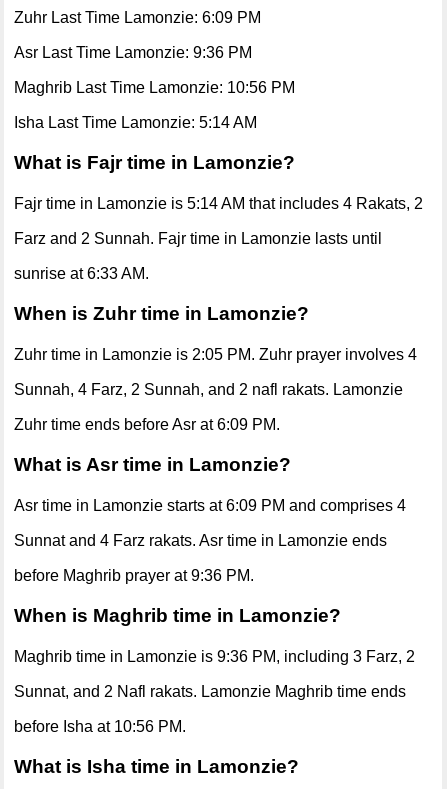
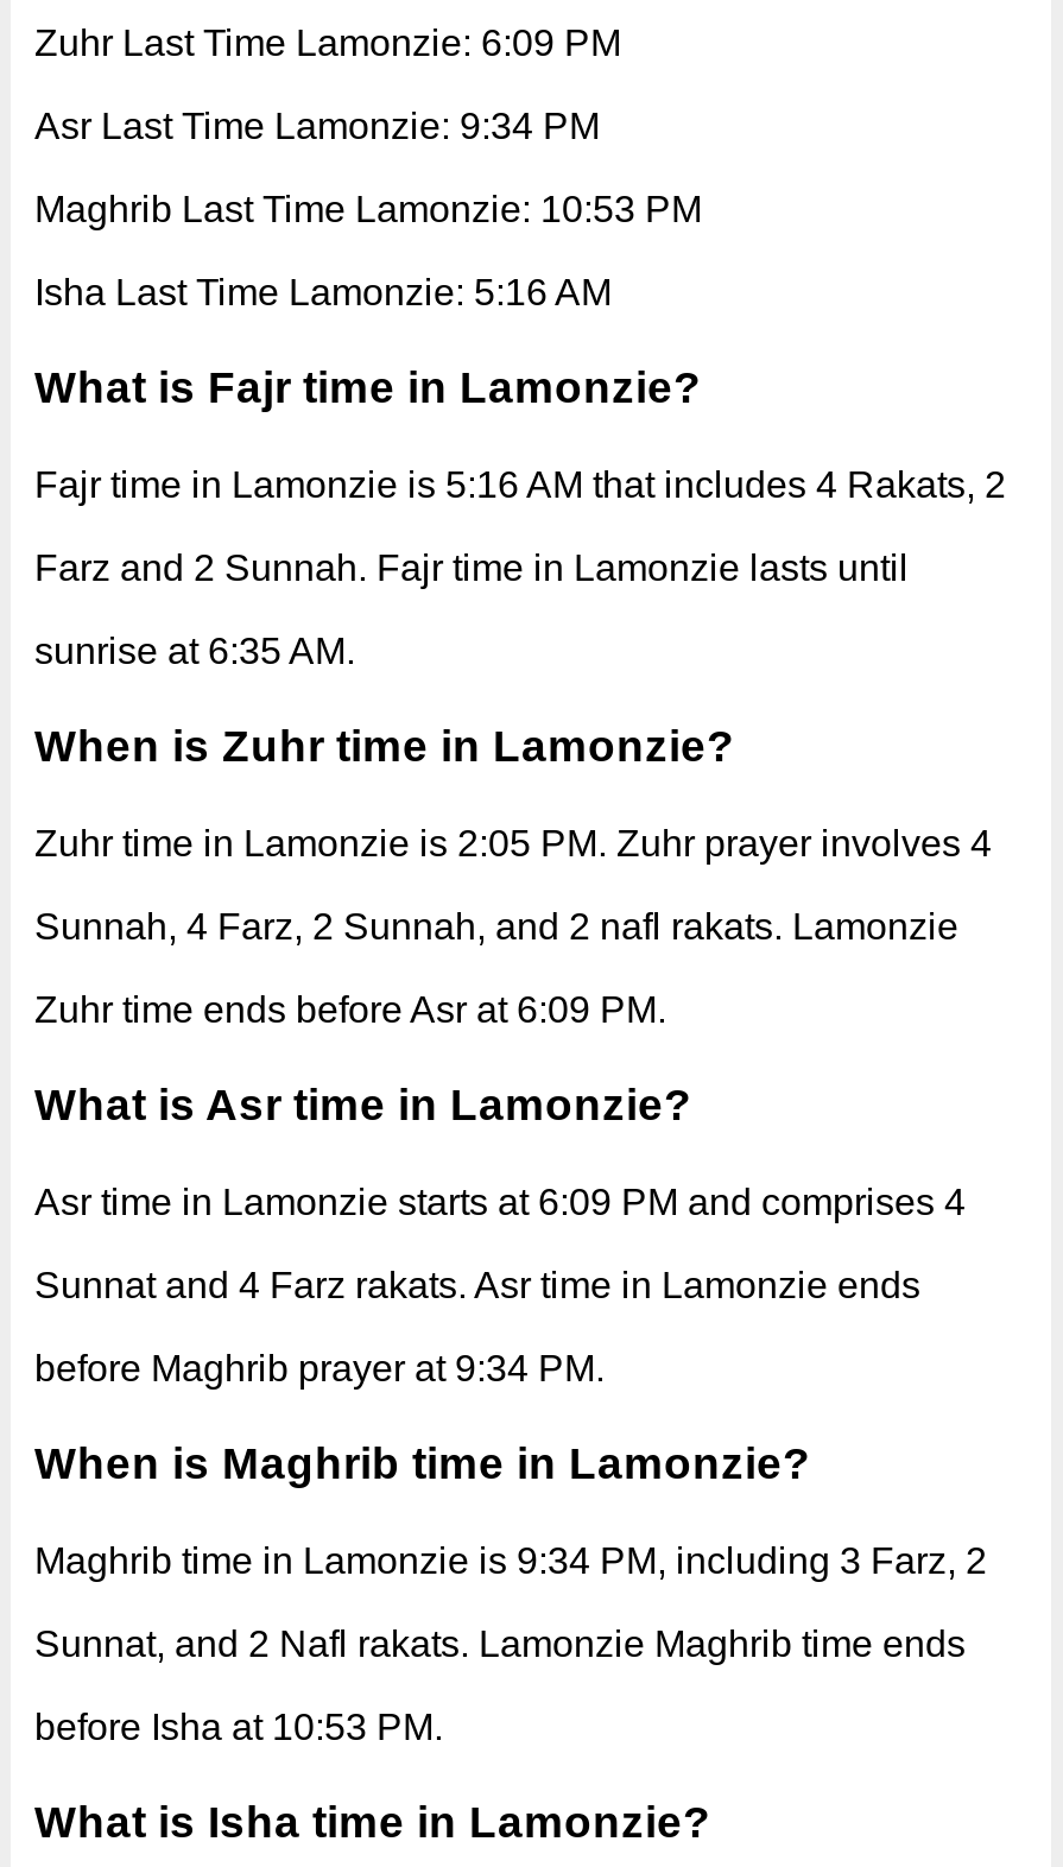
- Asr Last Time Lamonzie: 9:36 PM
+ Asr Last Time Lamonzie: 9:34 PM

- Maghrib Last Time Lamonzie: 10:56 PM
+ Maghrib Last Time Lamonzie: 10:53 PM

- Isha Last Time Lamonzie: 5:14 AM
+ Isha Last Time Lamonzie: 5:16 AM

- Fajr time in Lamonzie is 5:14 AM that includes 4 Rakats, 2
+ Fajr time in Lamonzie is 5:16 AM that includes 4 Rakats, 2

- sunrise at 6:33 AM.
+ sunrise at 6:35 AM.

- before Maghrib prayer at 9:36 PM.
+ before Maghrib prayer at 9:34 PM.

- Maghrib time in Lamonzie is 9:36 PM, including 3 Farz, 2
+ Maghrib time in Lamonzie is 9:34 PM, including 3 Farz, 2

- before Isha at 10:56 PM.
+ before Isha at 10:53 PM.
